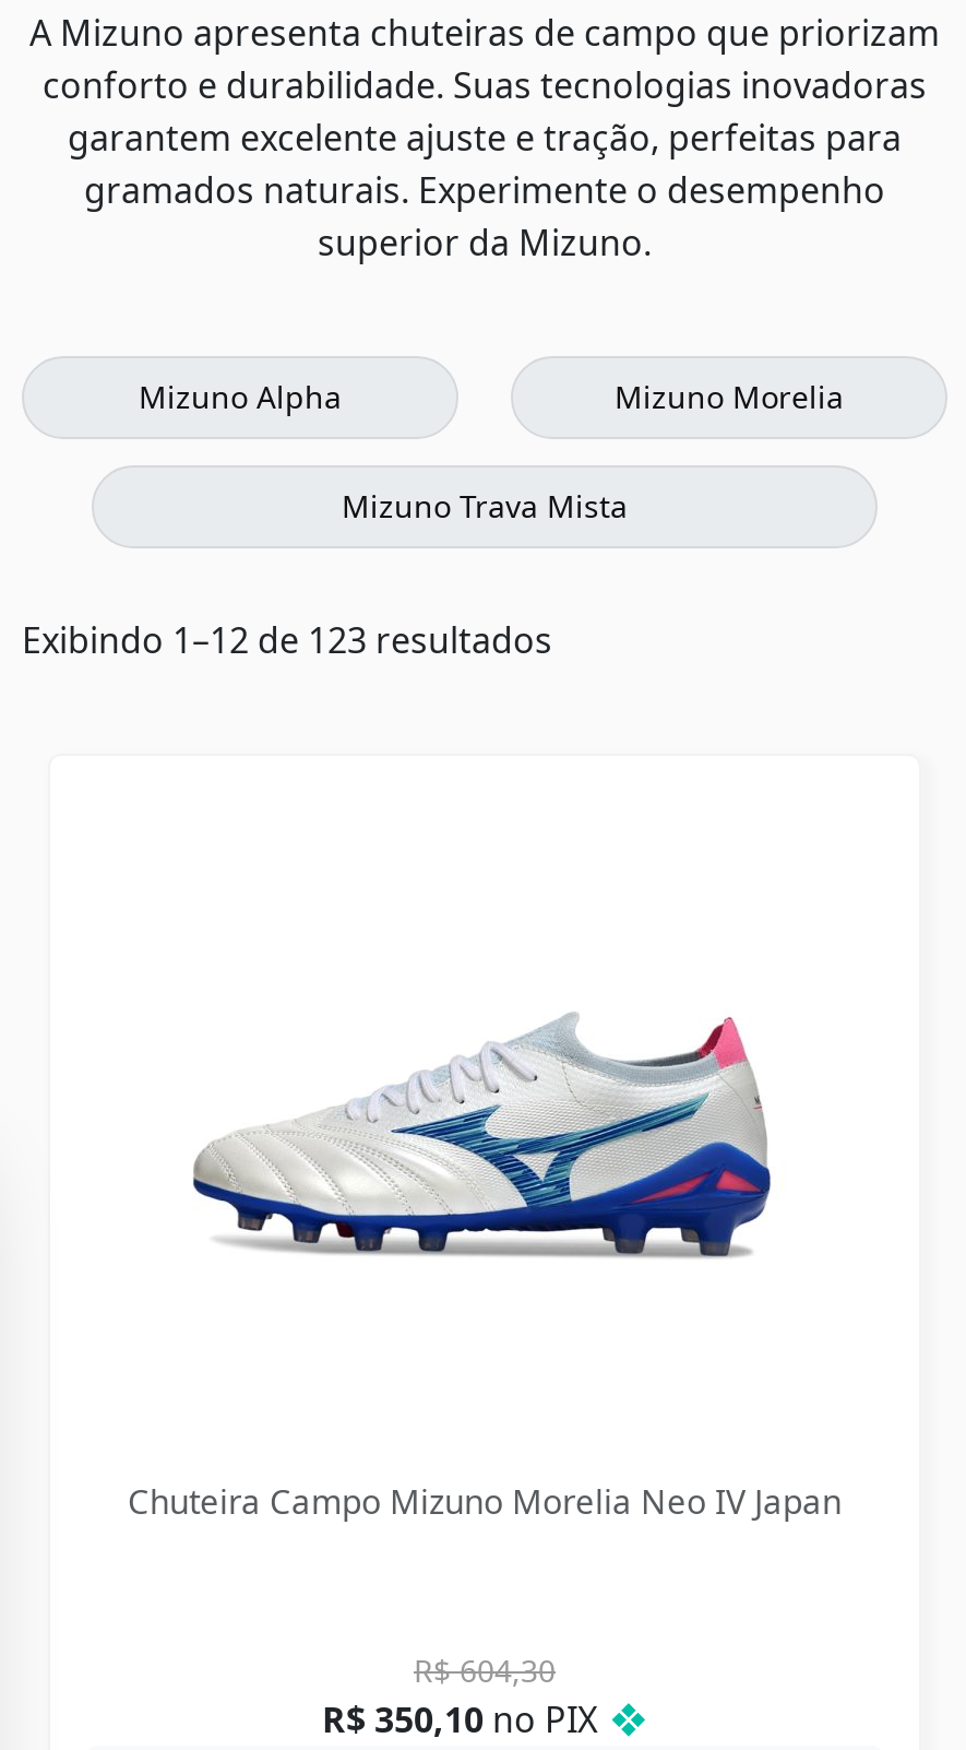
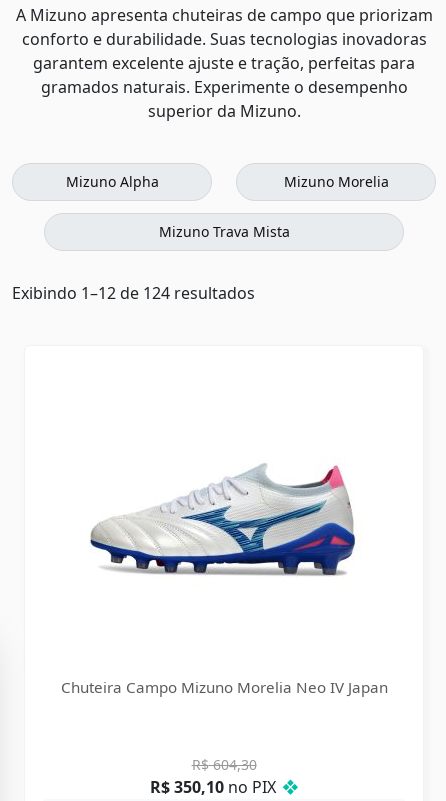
- Exibindo 1–12 de 123 resultados
+ Exibindo 1–12 de 124 resultados
